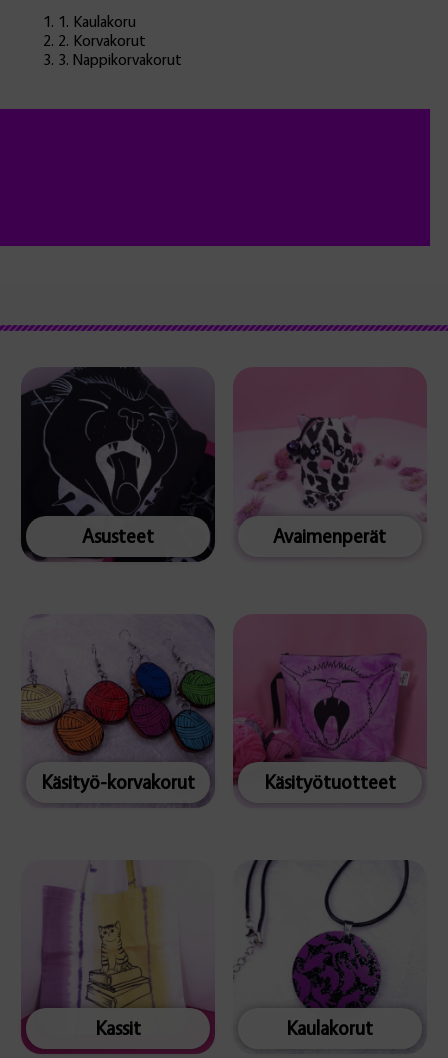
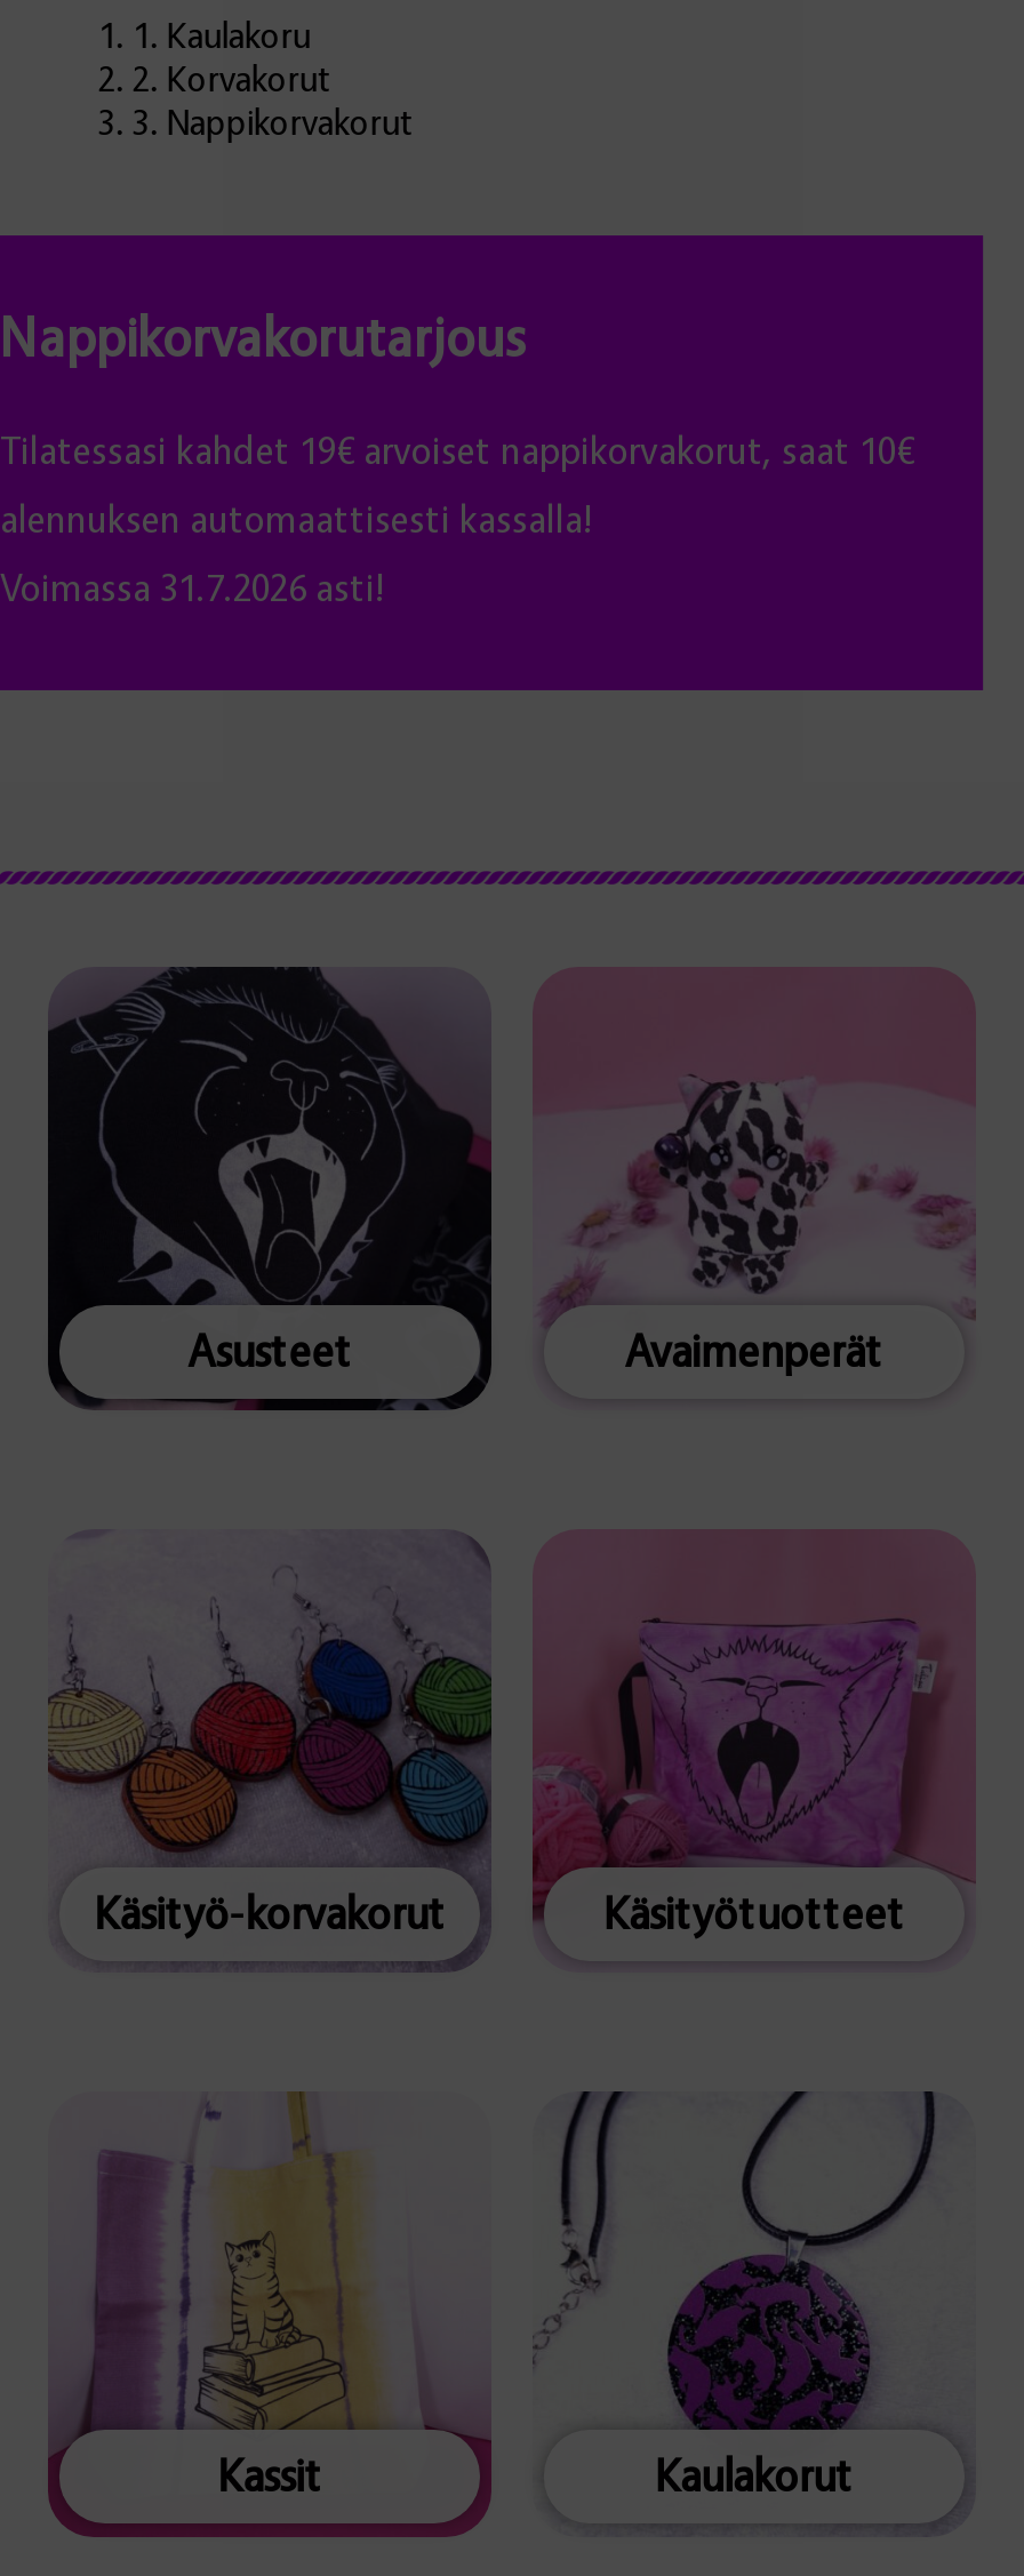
+ Nappikorvakorutarjous
+ Tilatessasi kahdet 19€ arvoiset nappikorvakorut, saat 10€
+ alennuksen automaattisesti kassalla!
+ Voimassa 31.7.2026 asti!
